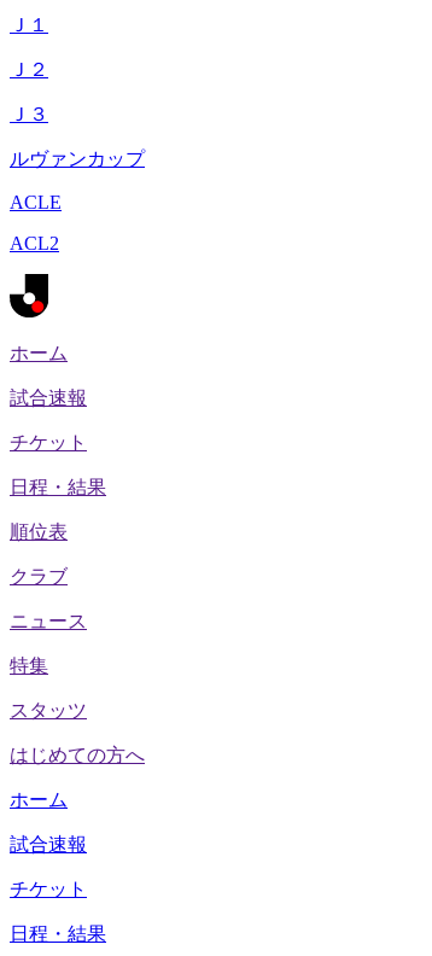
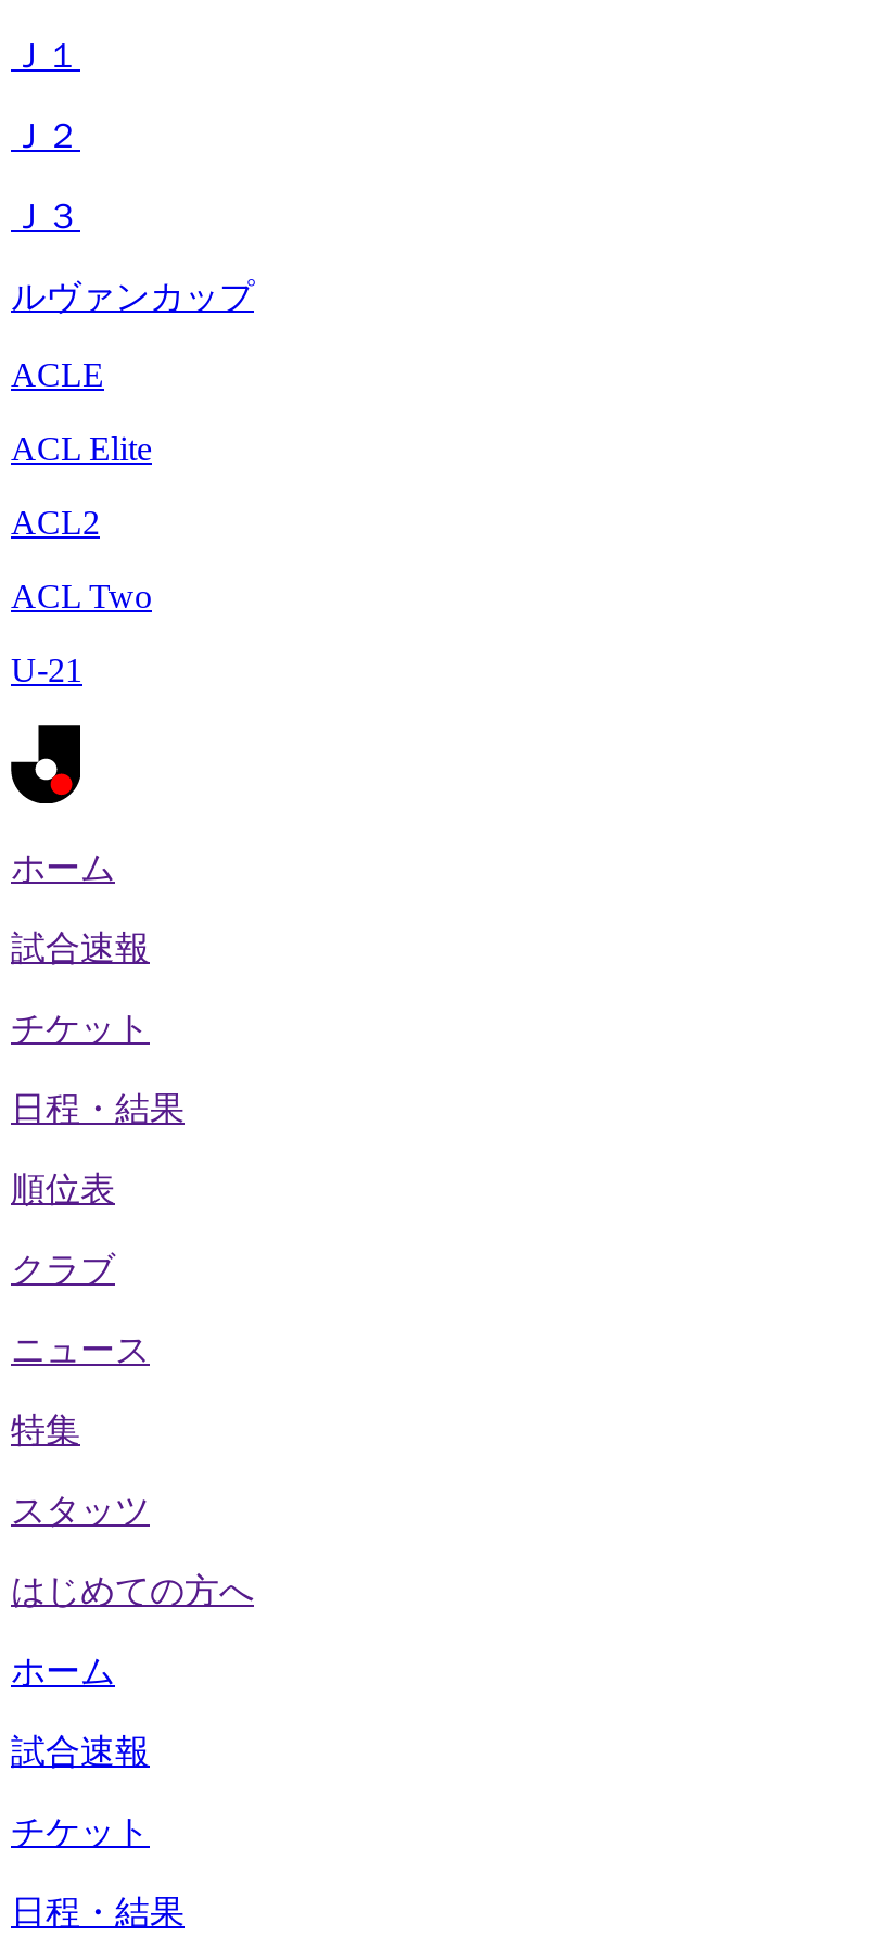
+ ACL Elite

+ ACL Two
+ U-21
